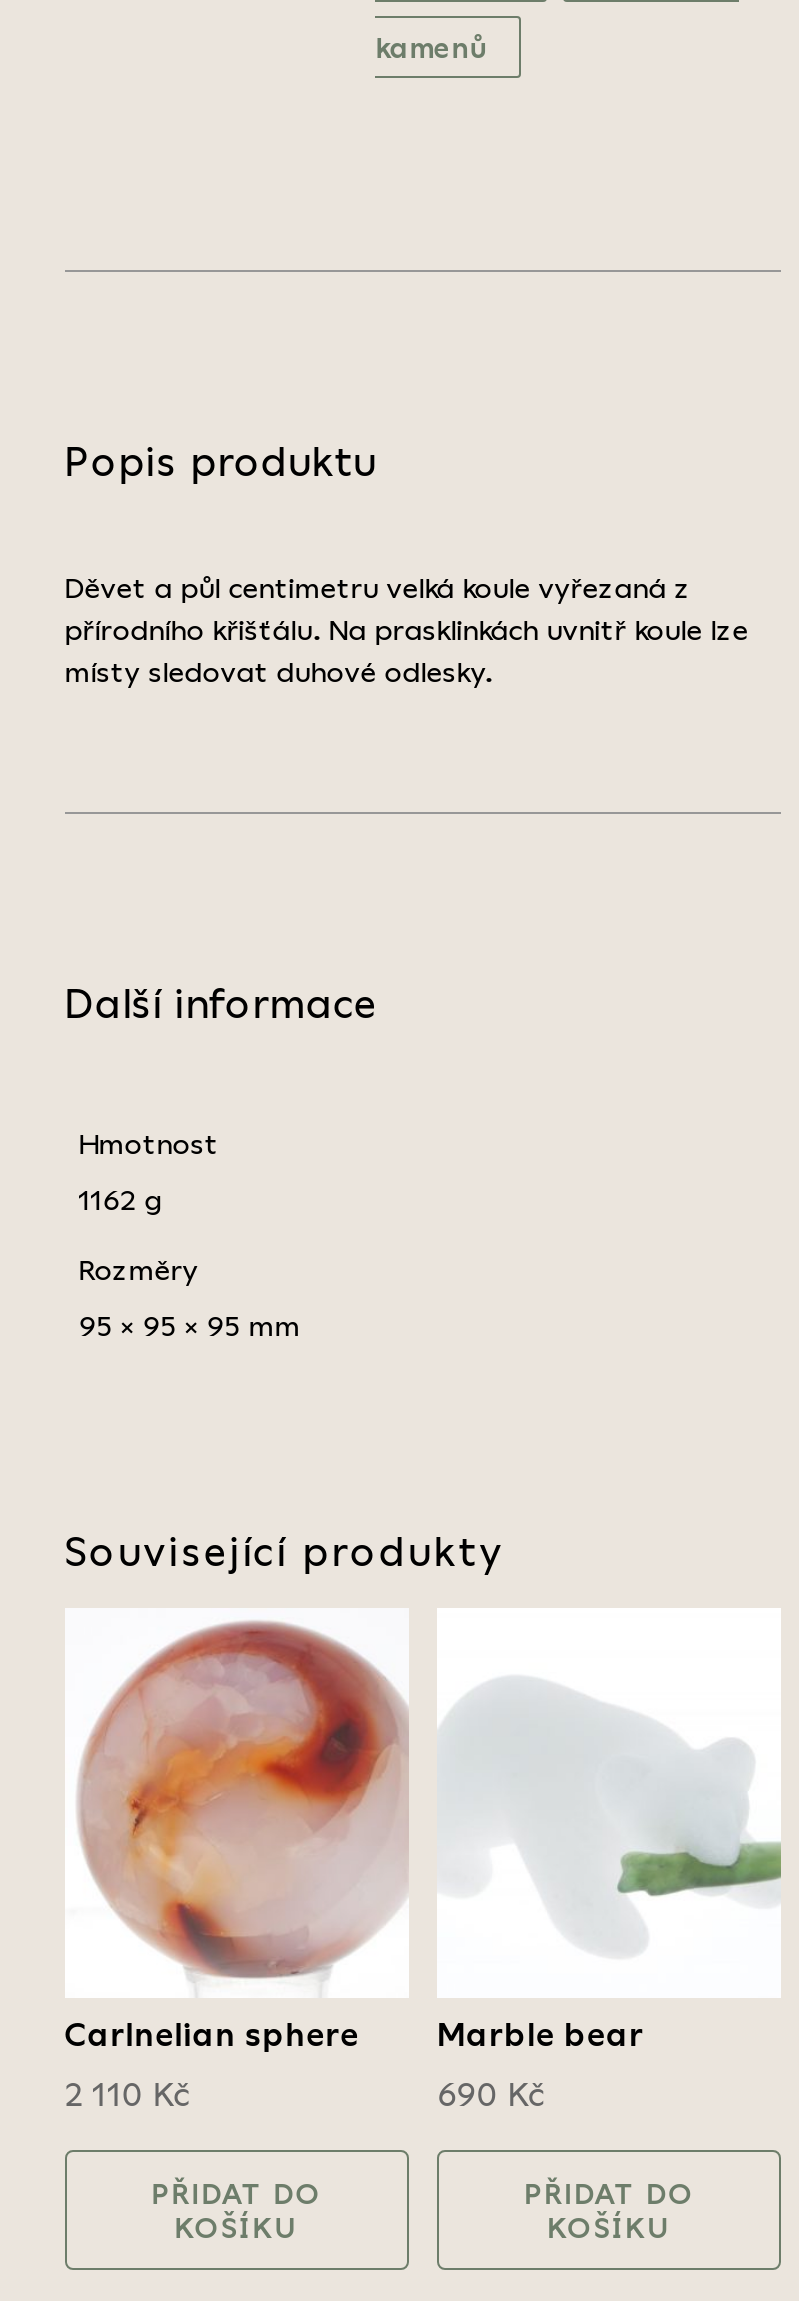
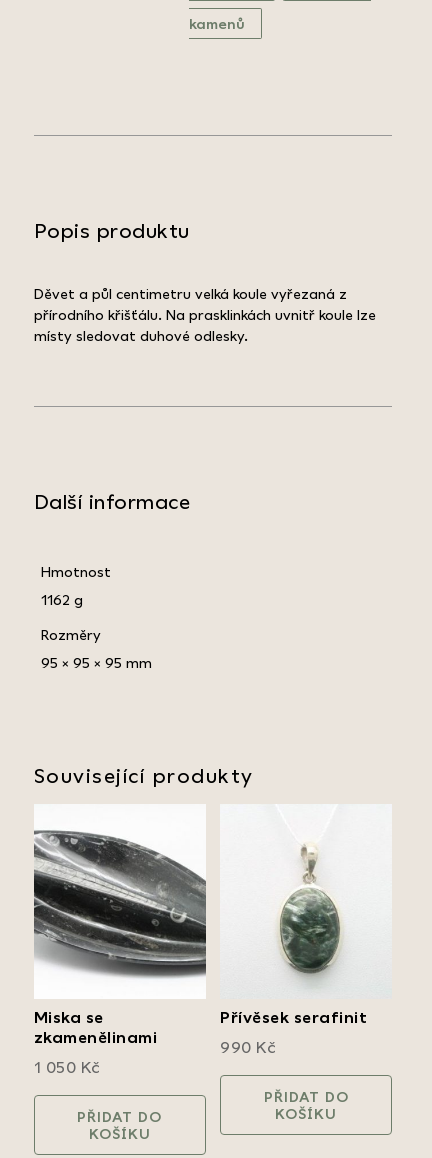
- [image]
- Carlnelian sphere
+ [image]
+ Miska se
+ zkamenělinami

- [image]
- Marble bear
+ [image]
+ Přívěsek serafinit

- 2 110 Kč
+ 1 050 Kč

- 690 Kč
+ 990 Kč
